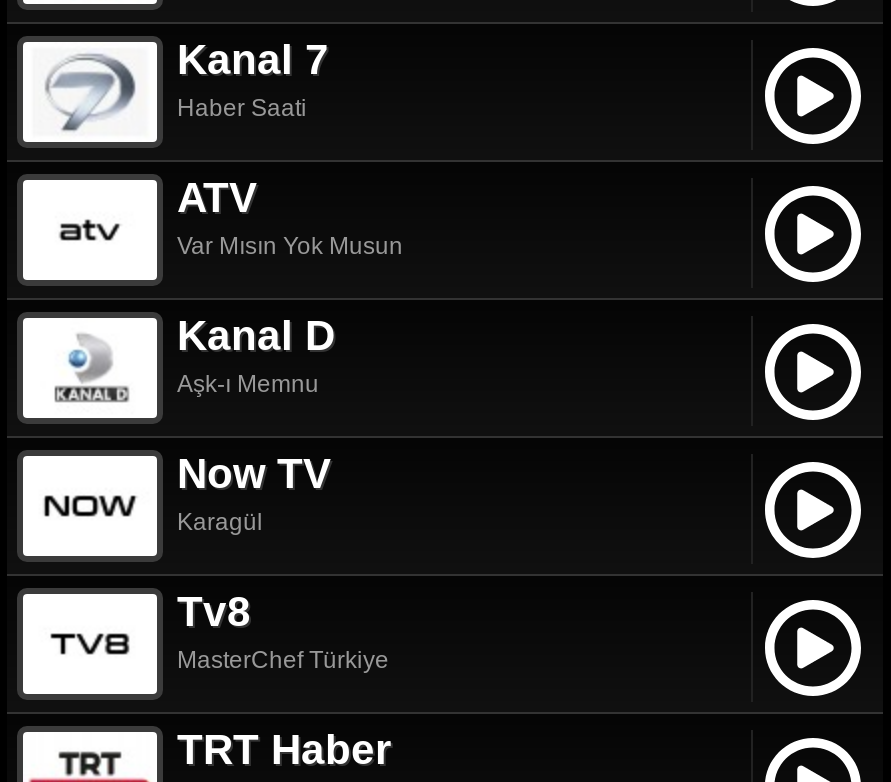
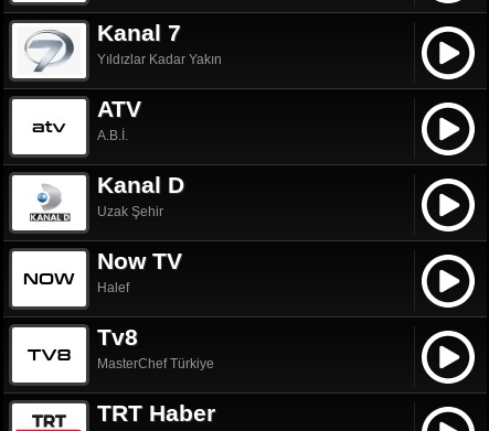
- Haber Saati
+ Yıldızlar Kadar Yakın

- Var Mısın Yok Musun
+ A.B.İ.

- Aşk-ı Memnu
+ Uzak Şehir

- Karagül
+ Halef
